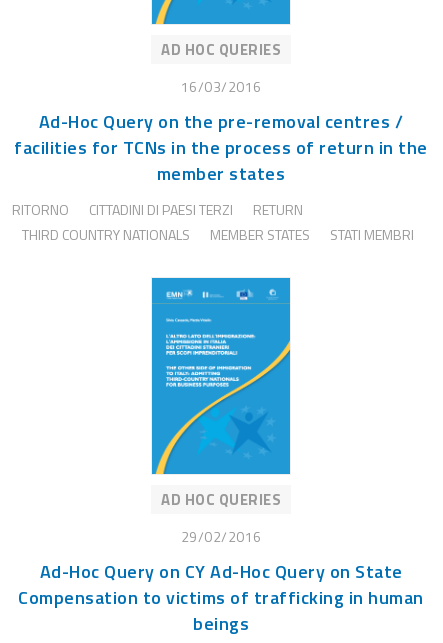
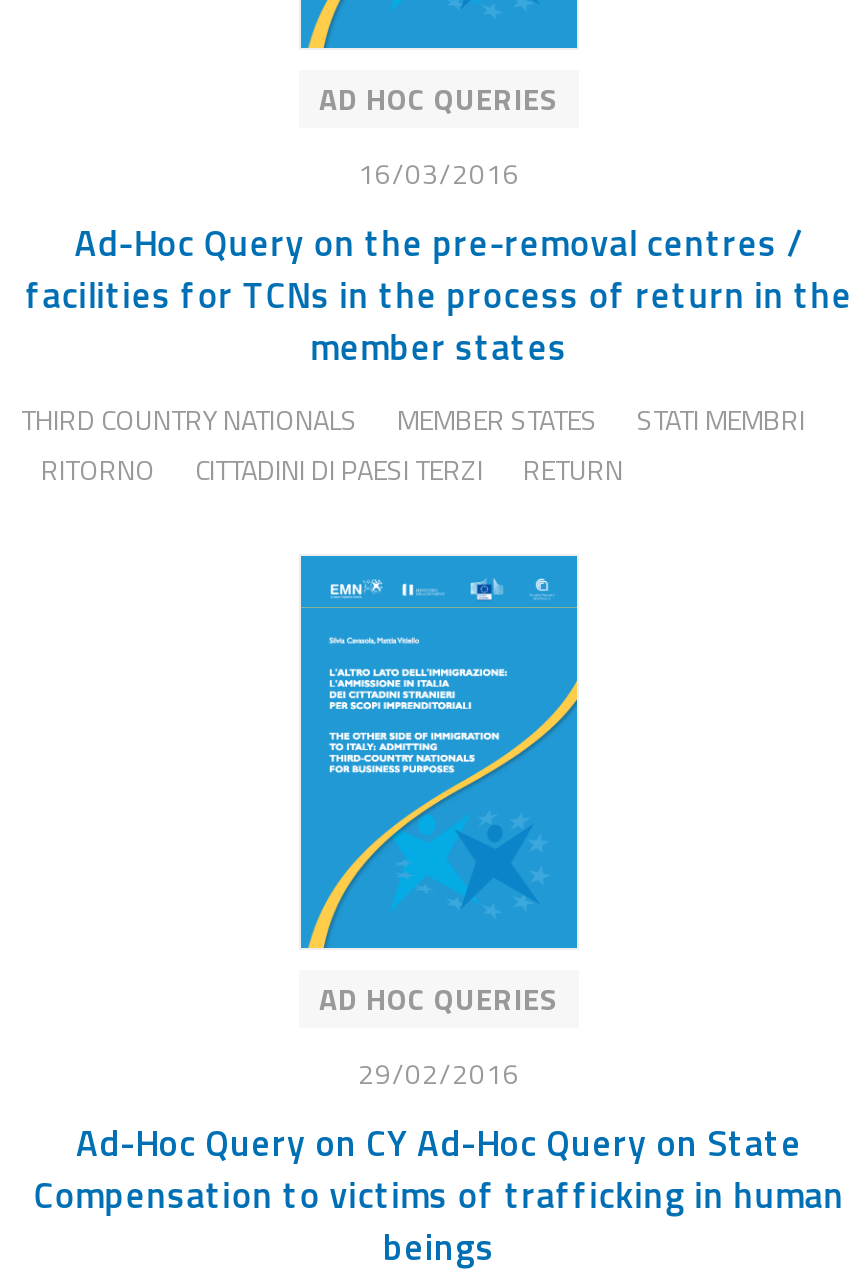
moved down: RITORNO | CITTADINI DI PAESI TERZI | RETURN

moved up: THIRD COUNTRY NATIONALS | MEMBER STATES | STATI MEMBRI
